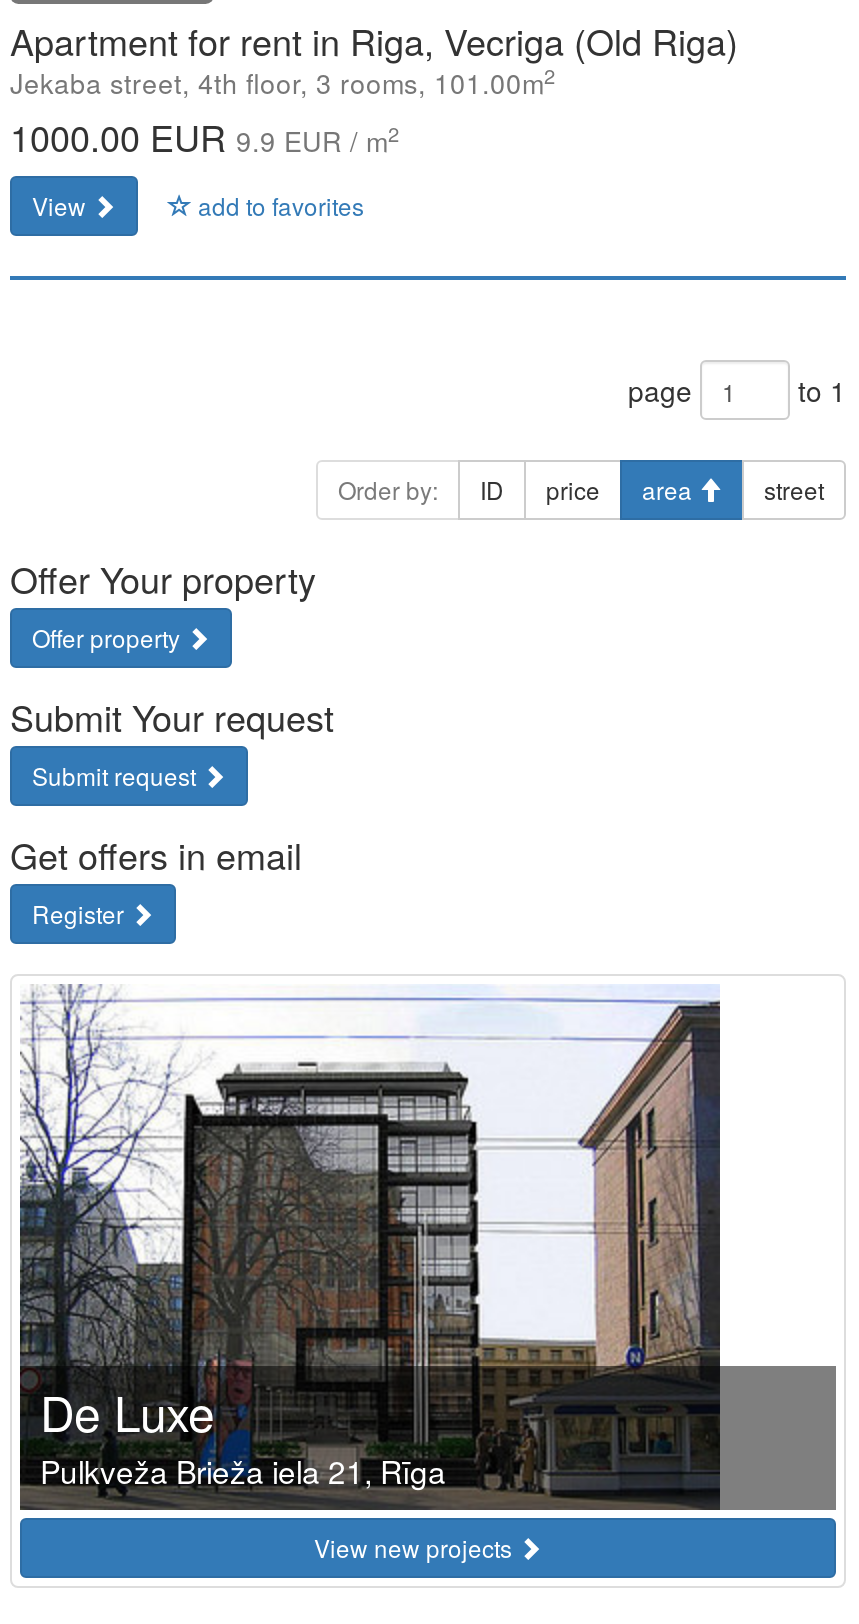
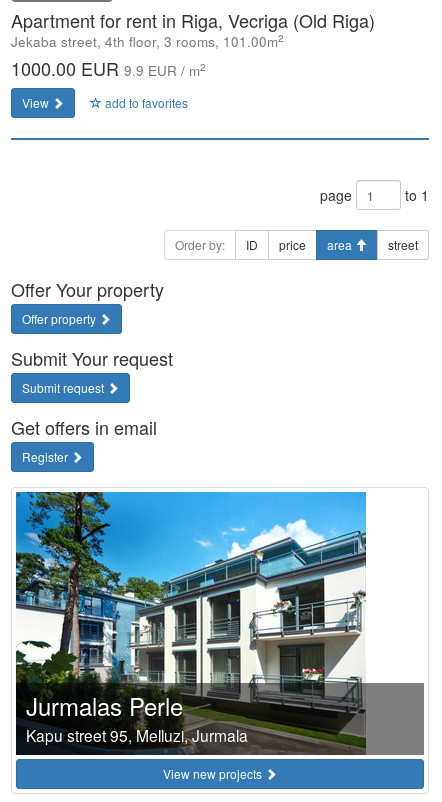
- [image]
- De Luxe
- Pulkveža Brieža iela 21, Rīga
+ [image]
+ Jurmalas Perle
+ Kapu street 95, Melluzi, Jurmala
